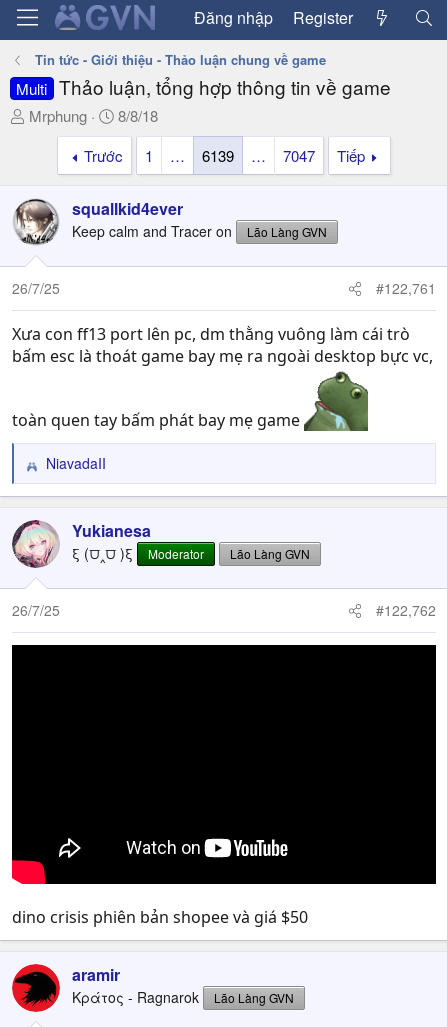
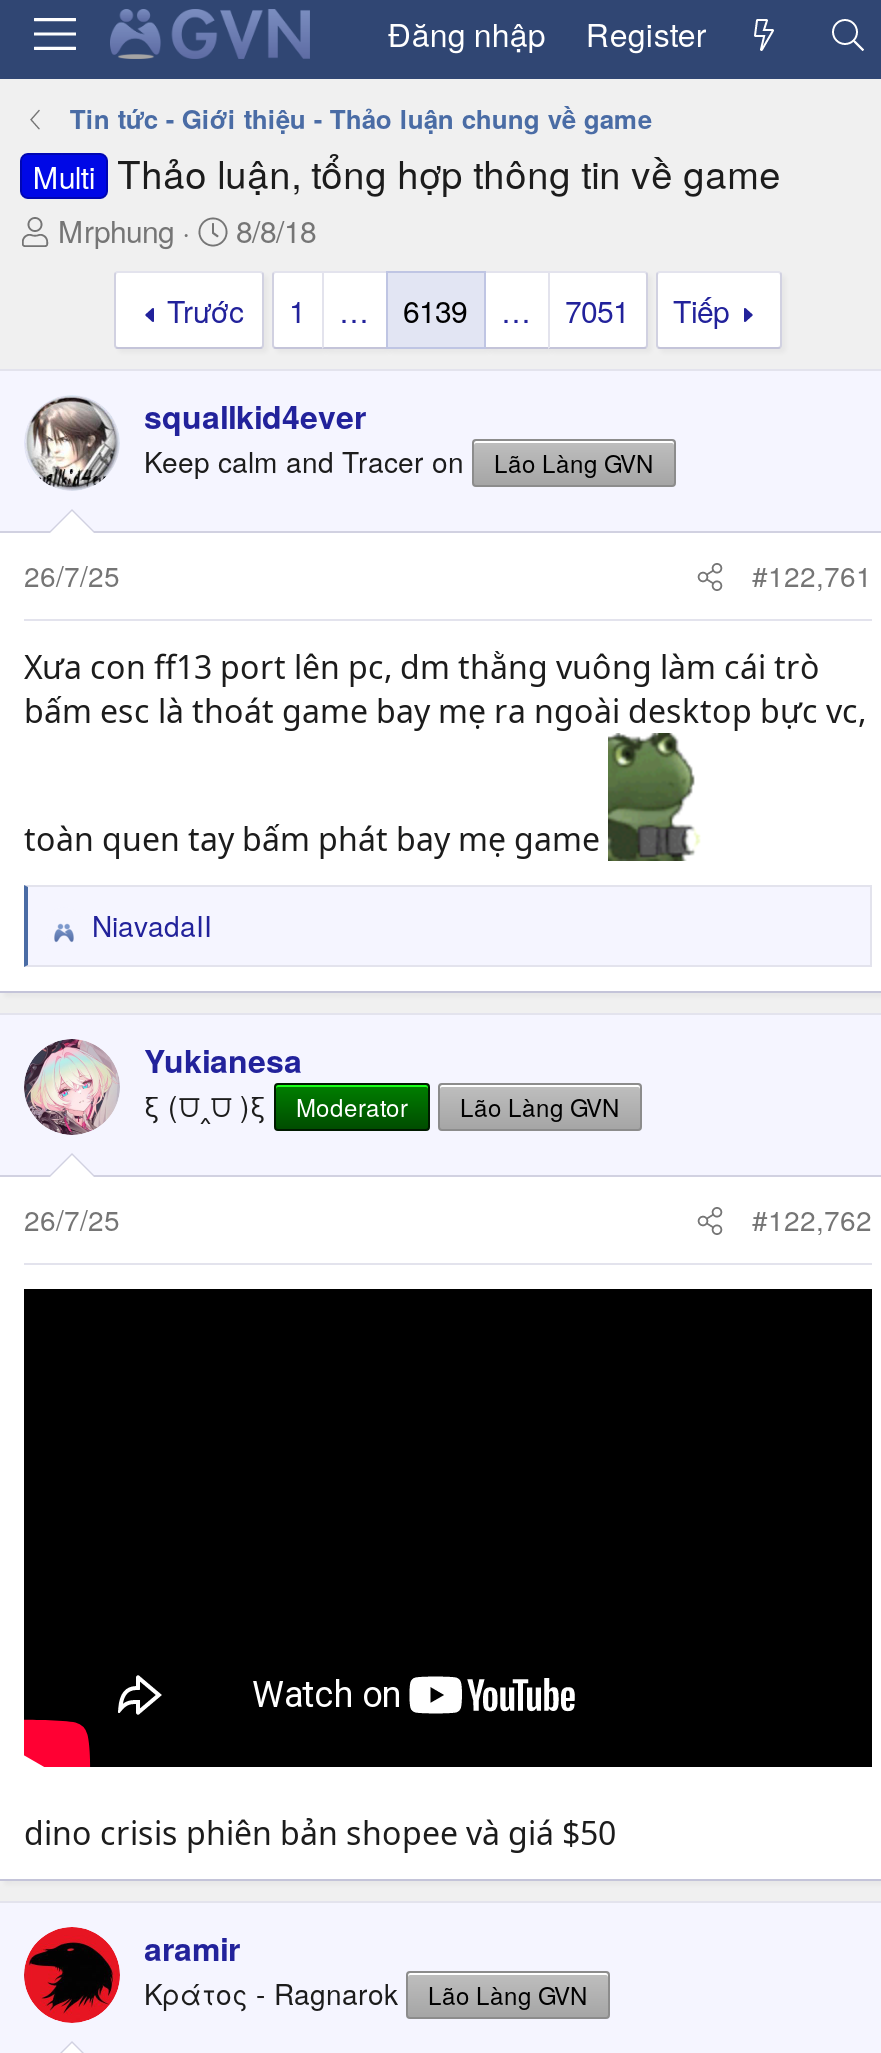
- 7047
+ 7051

- [image]
+ [image]
